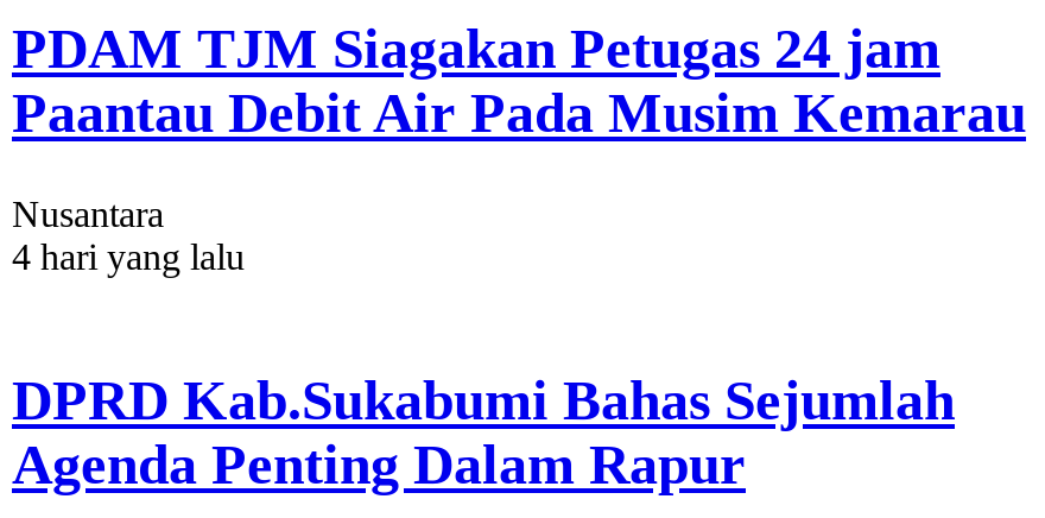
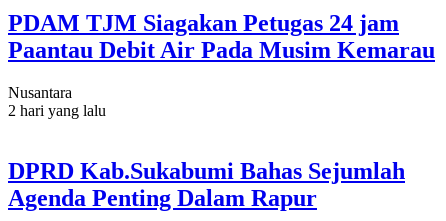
- 4 hari yang lalu
+ 2 hari yang lalu
